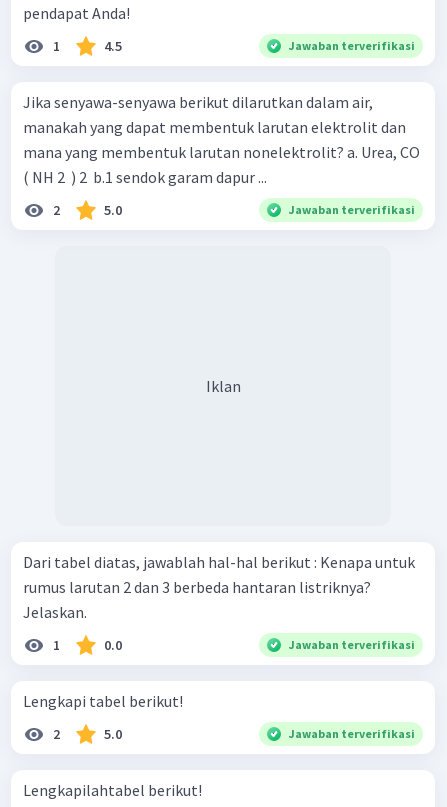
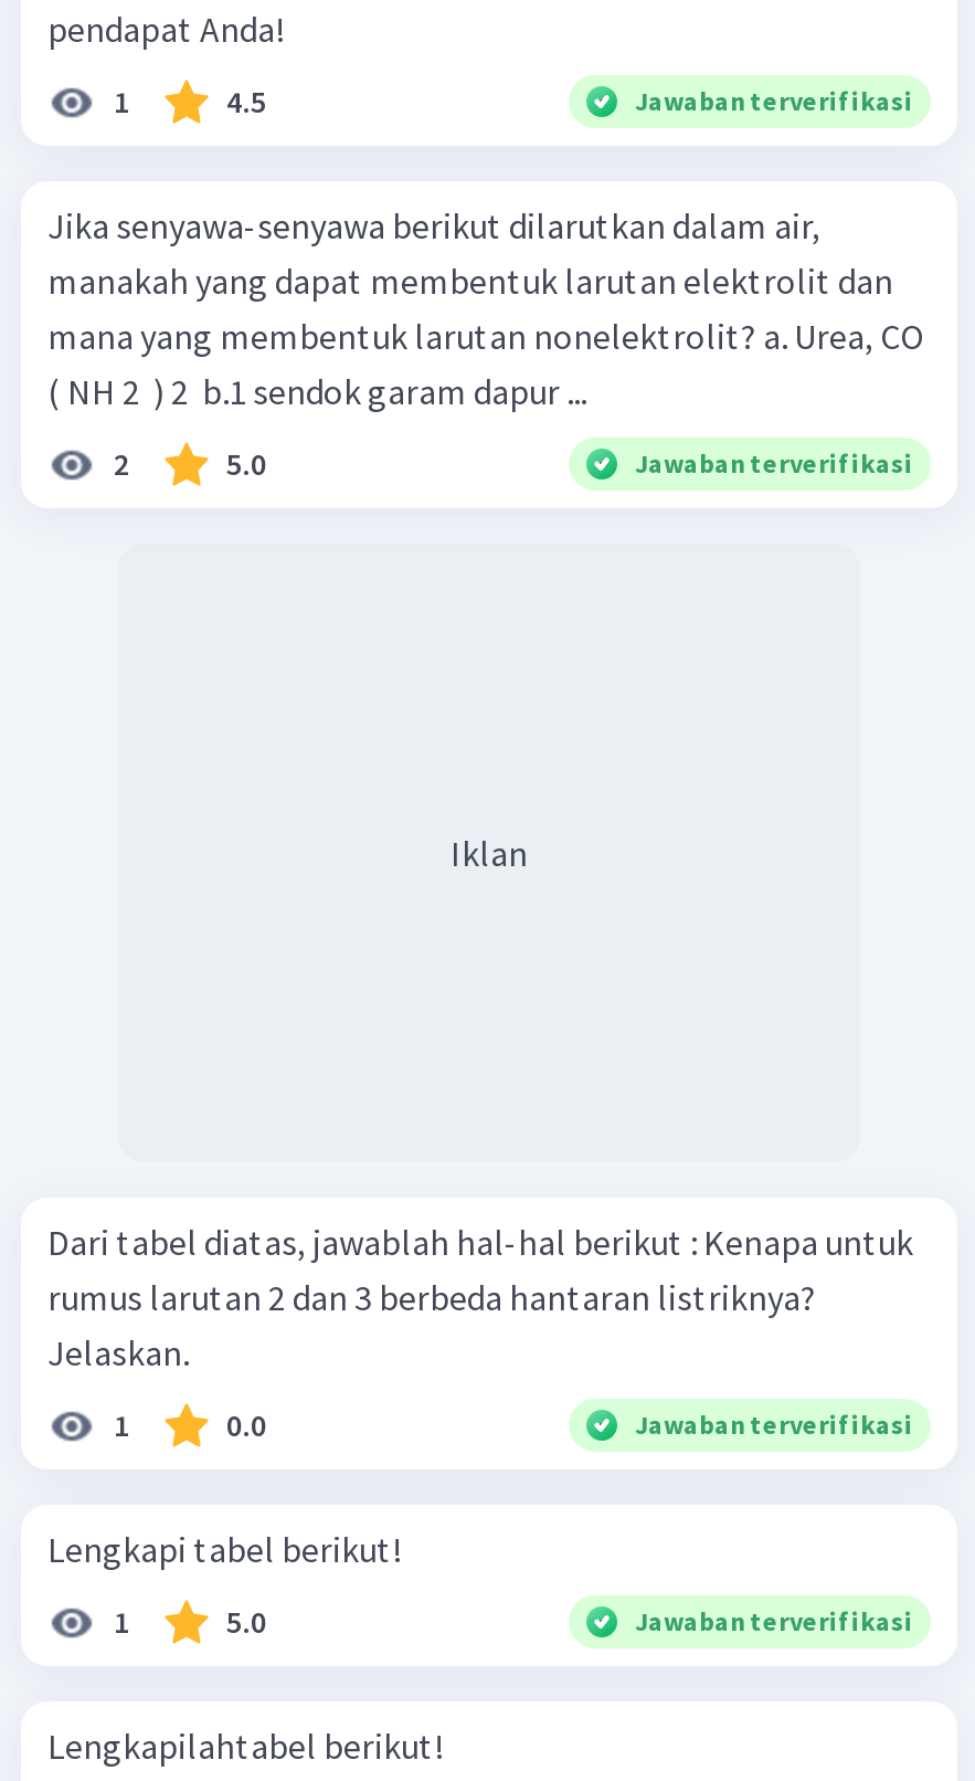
- 2
+ 1
